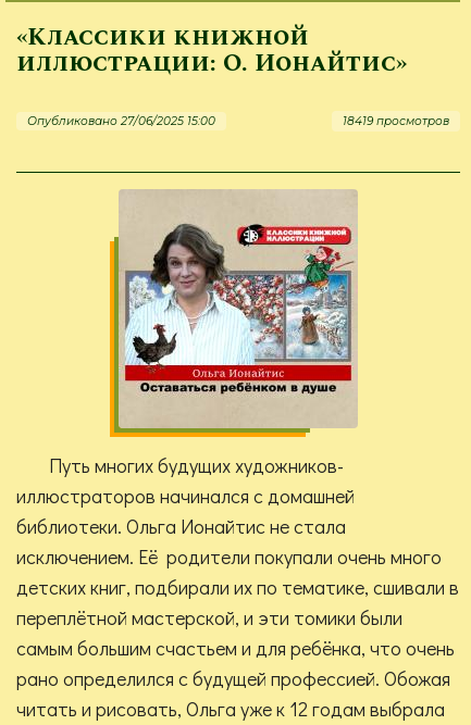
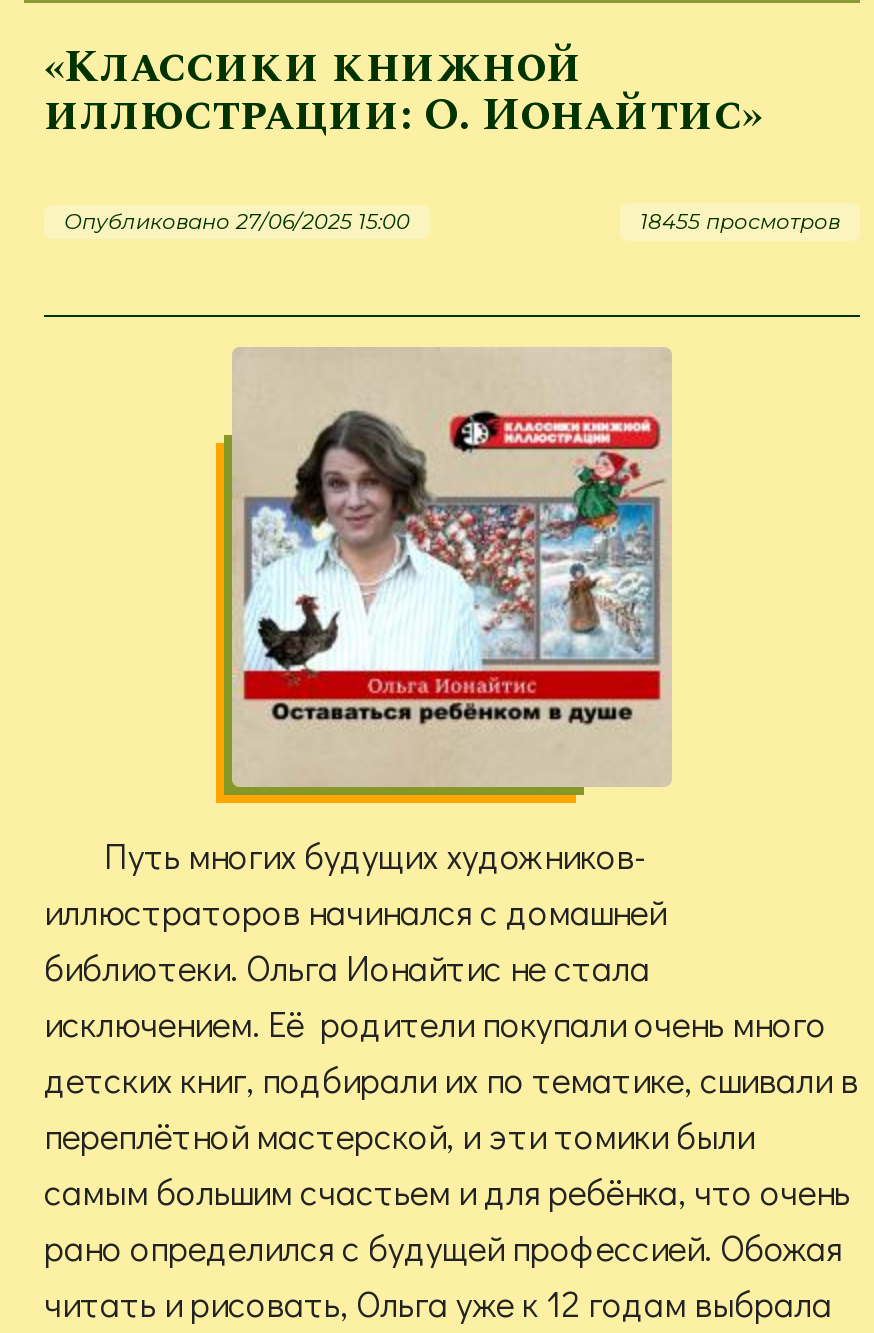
- 18419 просмотров
+ 18455 просмотров
